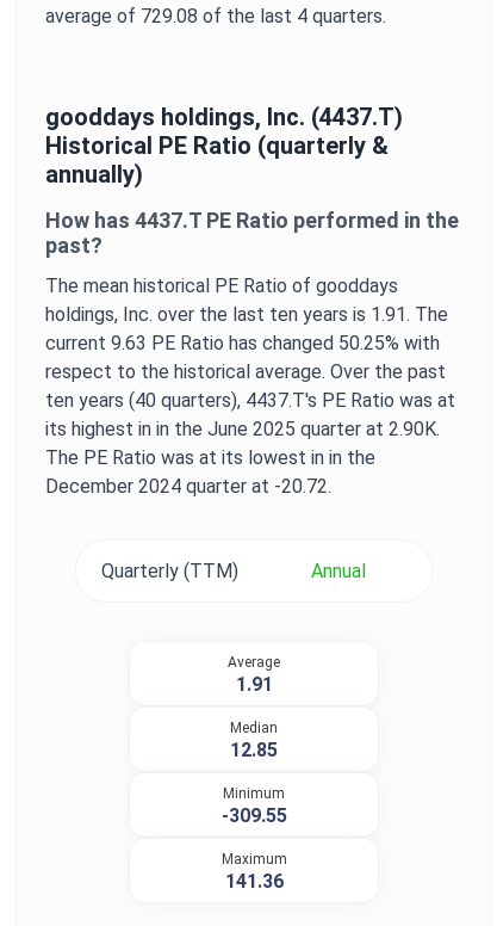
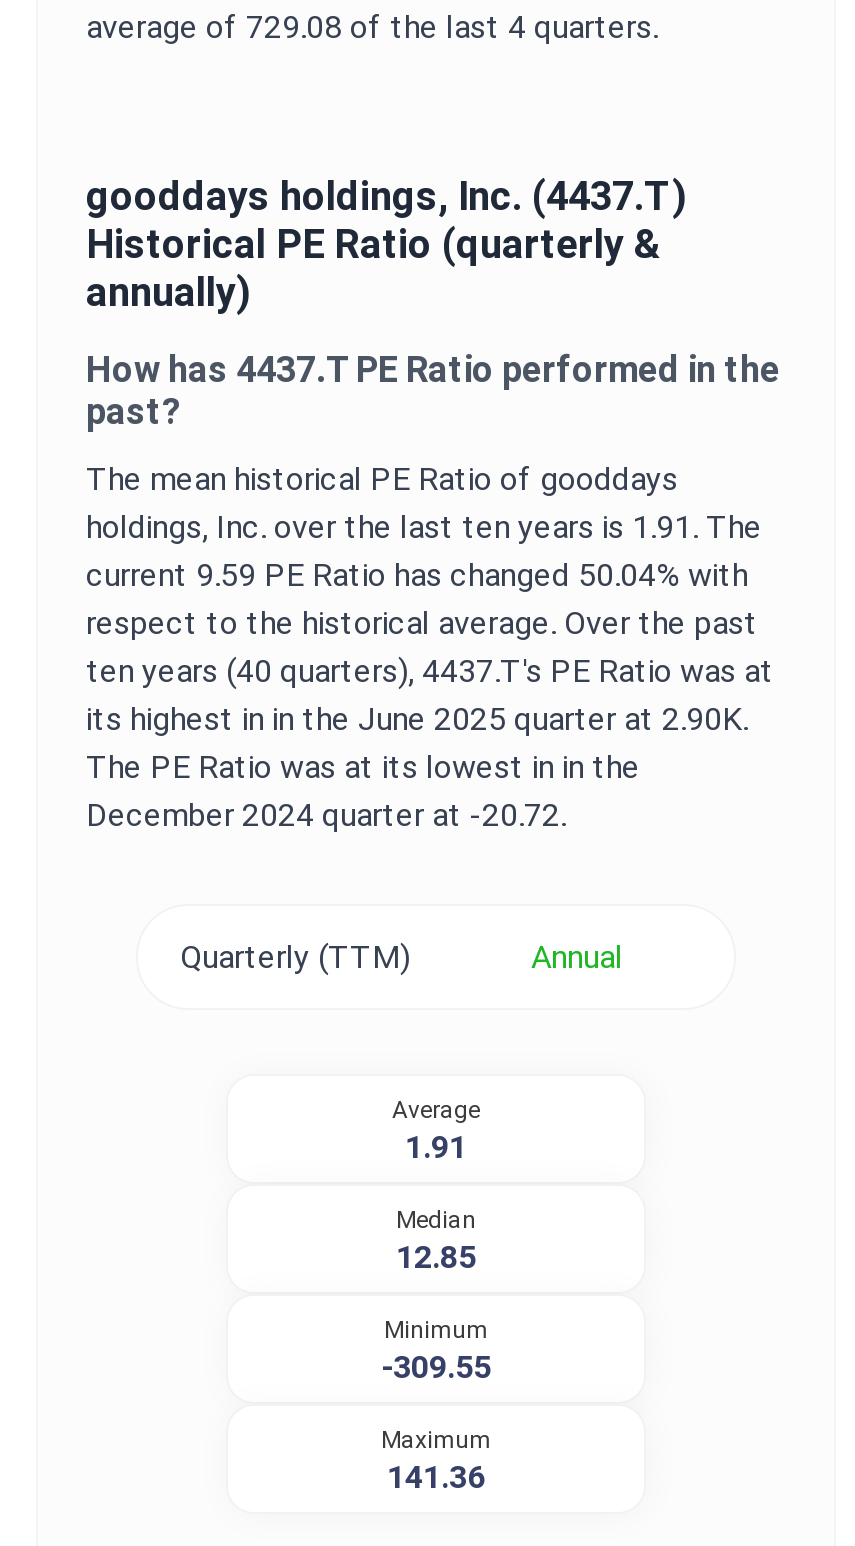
- current 9.63 PE Ratio has changed 50.25% with
+ current 9.59 PE Ratio has changed 50.04% with
